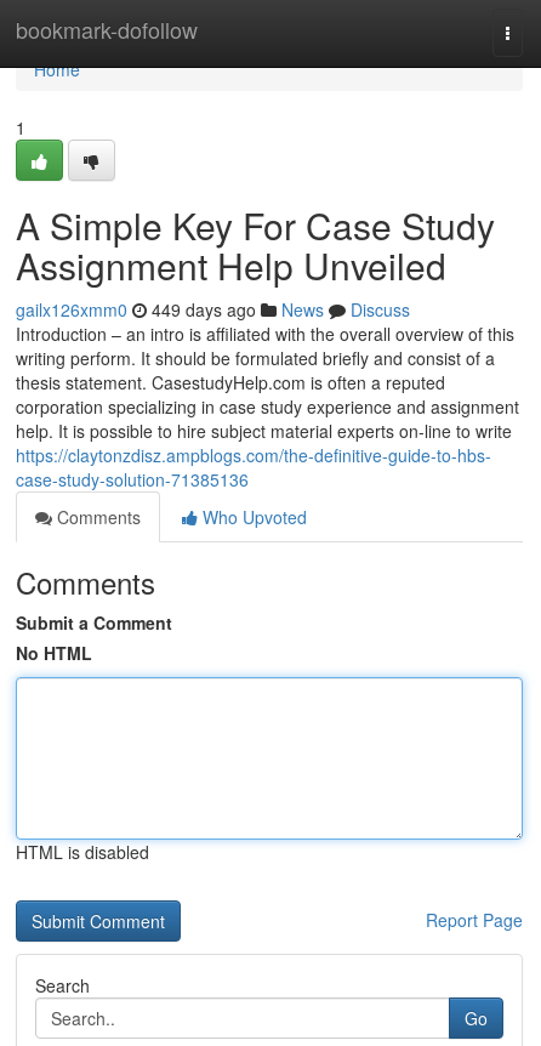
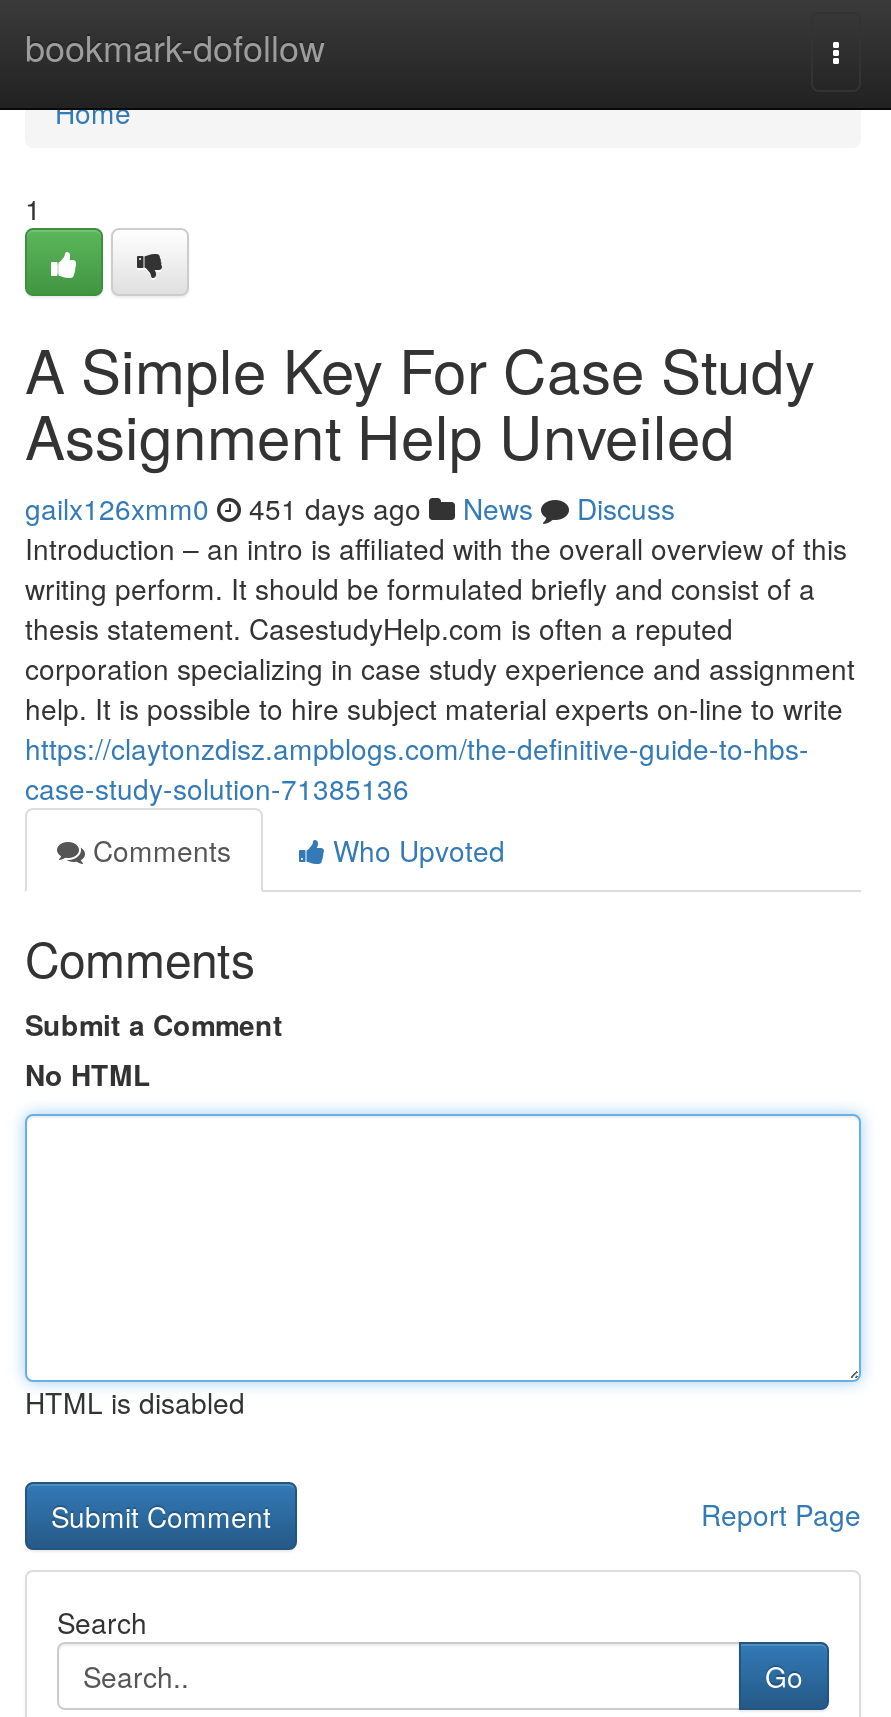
- gailx126xmm0 449 days ago News Discuss
+ gailx126xmm0 451 days ago News Discuss
